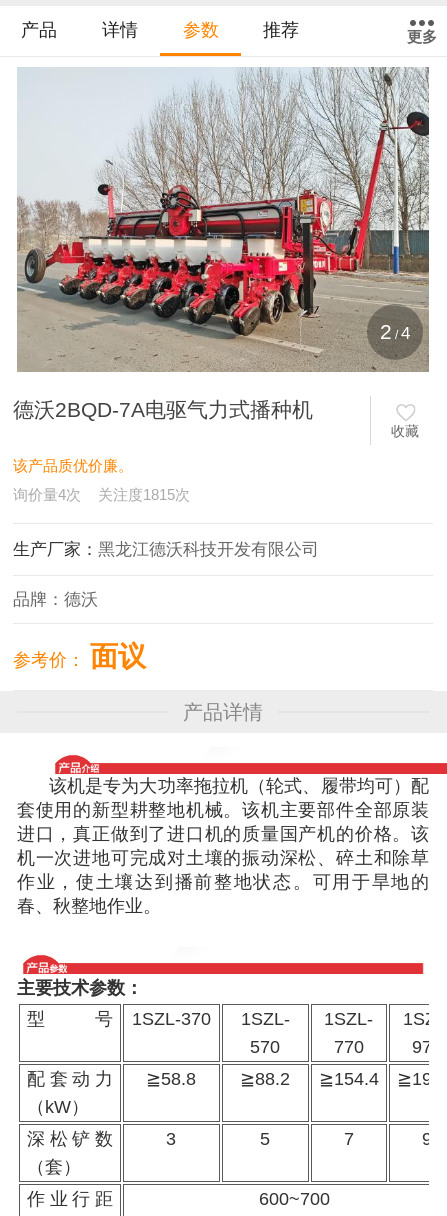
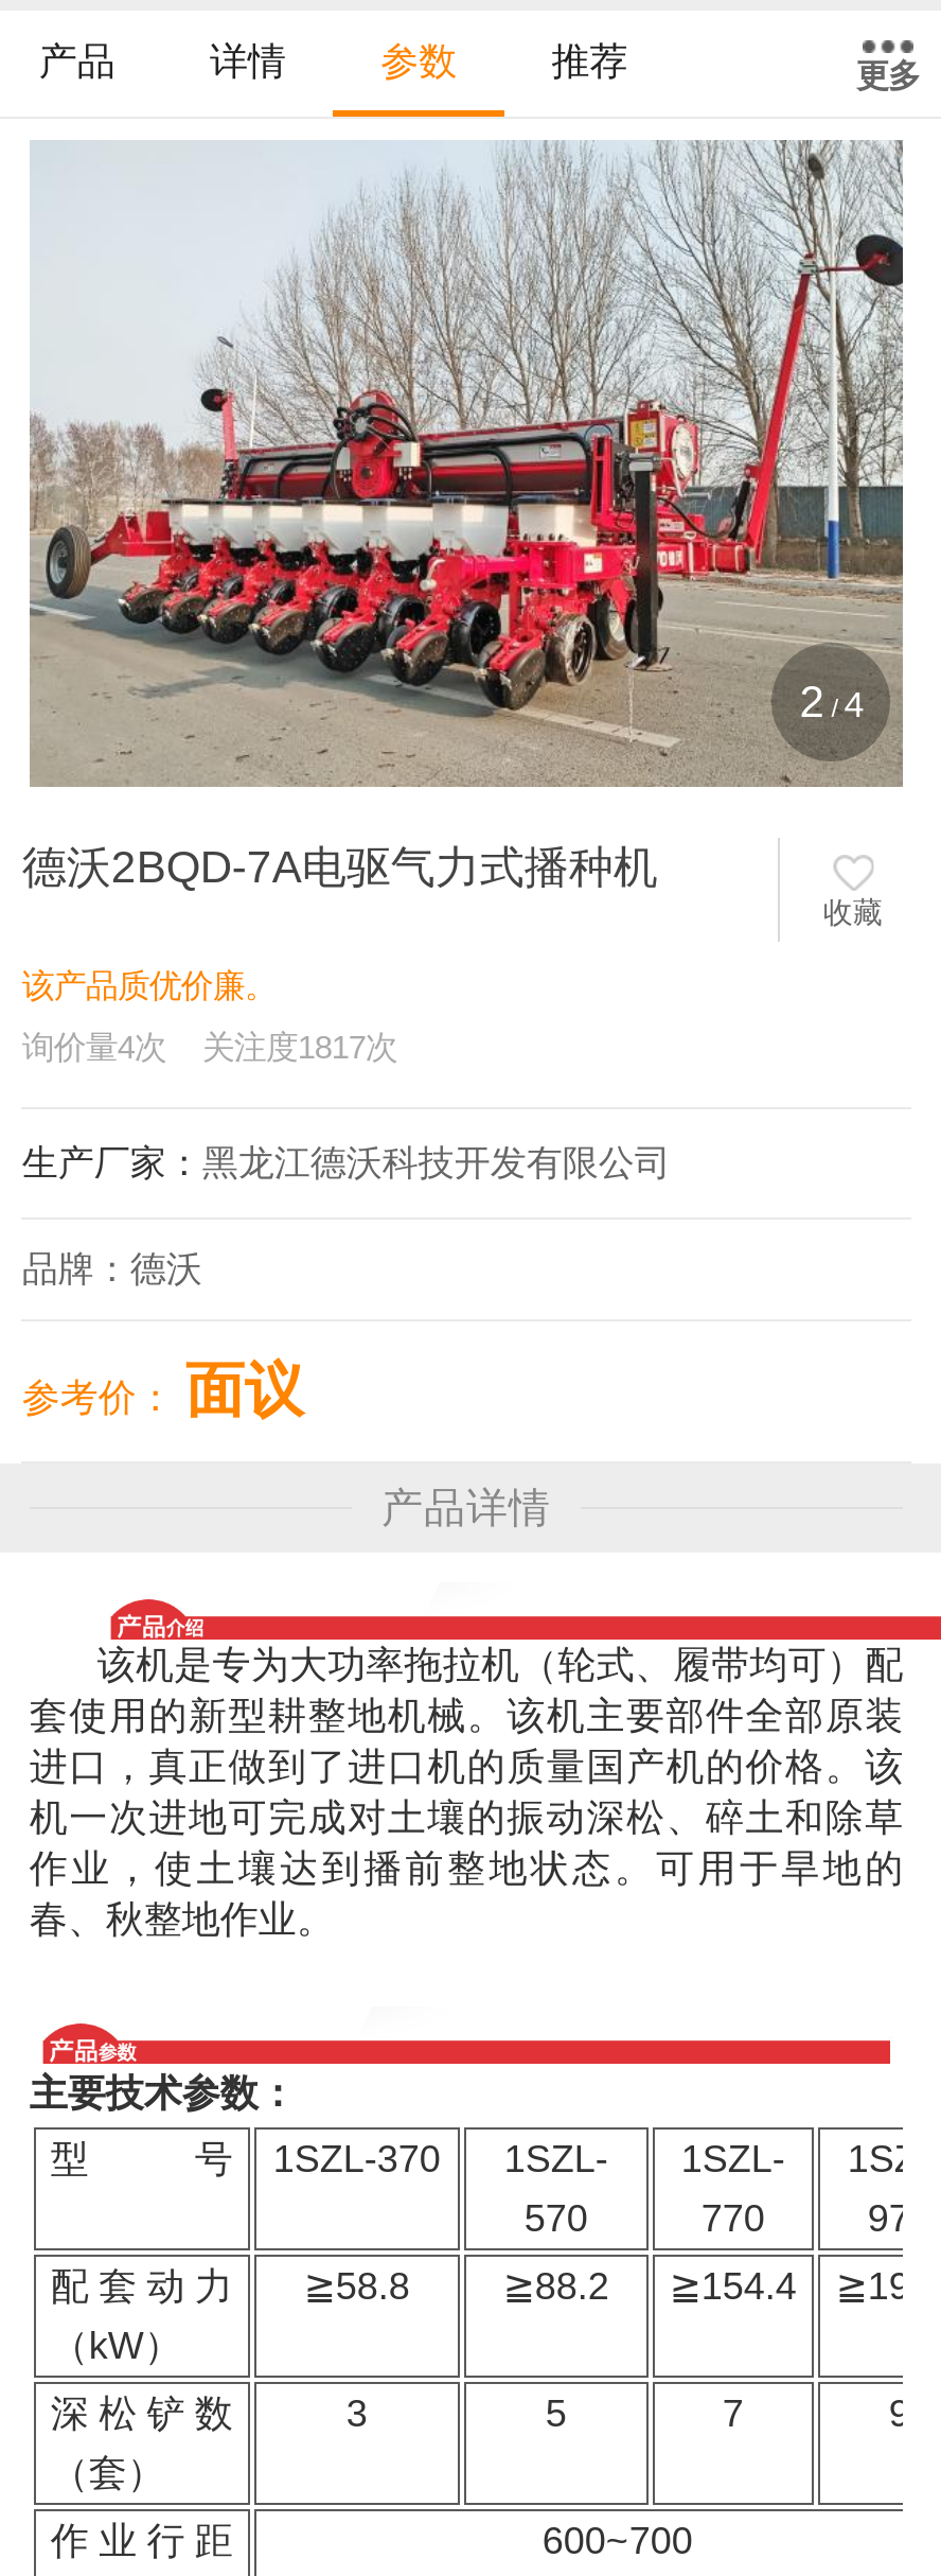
- 询价量4次 关注度1815次
+ 询价量4次 关注度1817次
